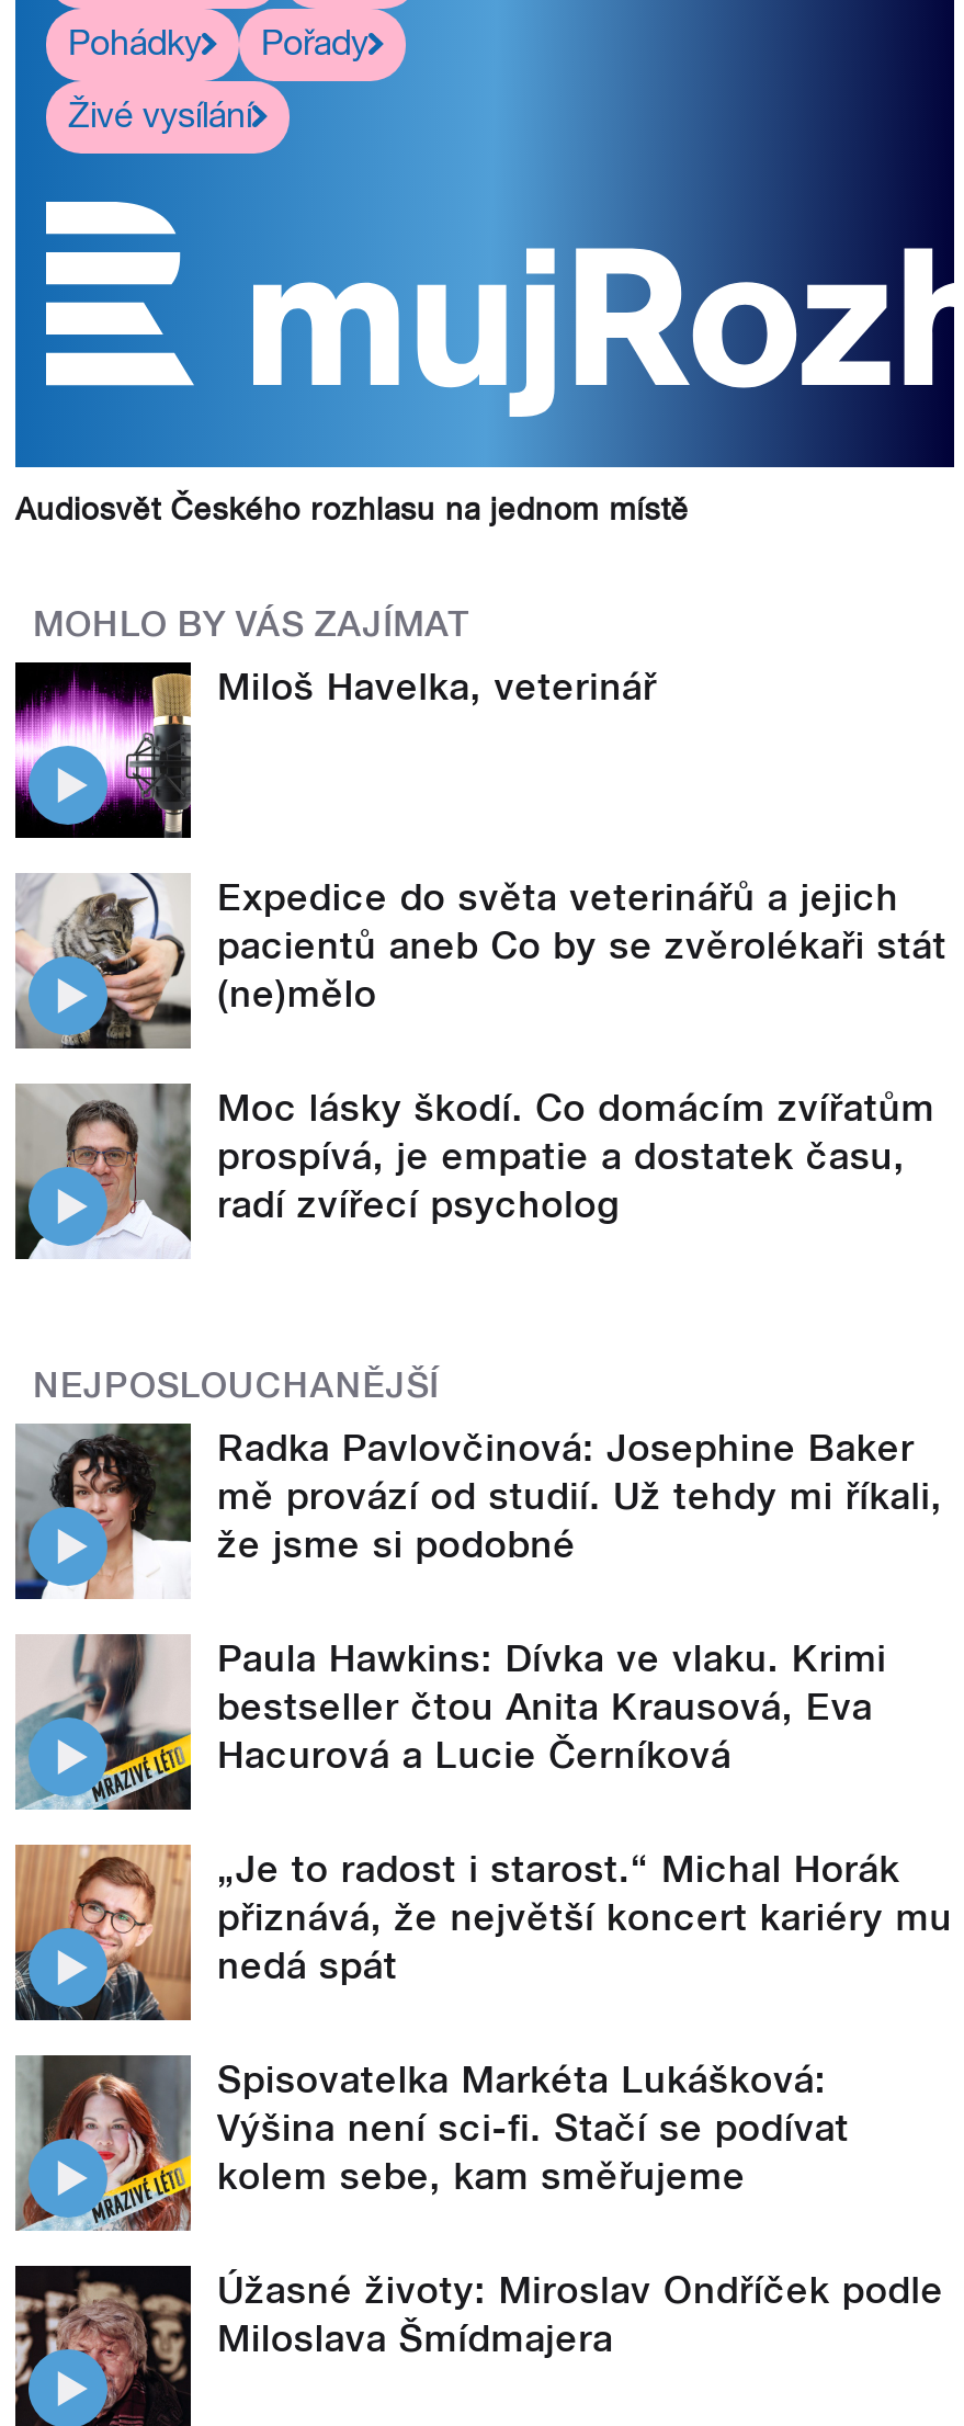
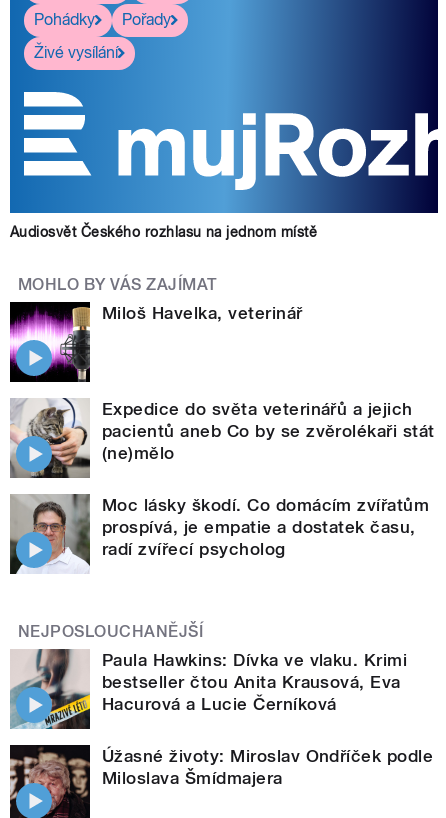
- [image]
- Radka Pavlovčinová: Josephine Baker
- mě provází od studií. Už tehdy mi říkali,
- že jsme si podobné

- [image]
- „Je to radost i starost.“ Michal Horák
- přiznává, že největší koncert kariéry mu
- nedá spát
- Spisovatelka Markéta Lukášková:
- Výšina není sci-fi. Stačí se podívat
- kolem sebe, kam směřujeme

- [image]
